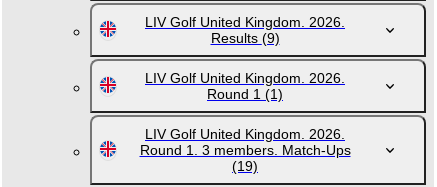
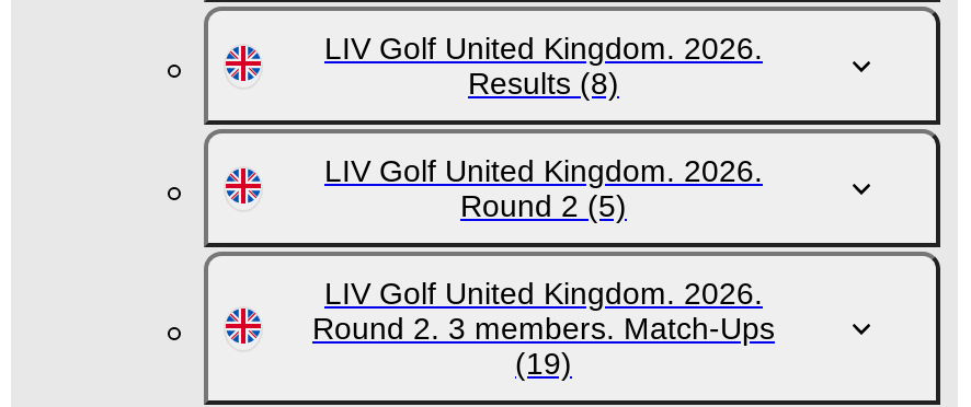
- Results (9)
+ Results (8)

- Round 1 (1)
+ Round 2 (5)

- Round 1. 3 members. Match-Ups
+ Round 2. 3 members. Match-Ups
